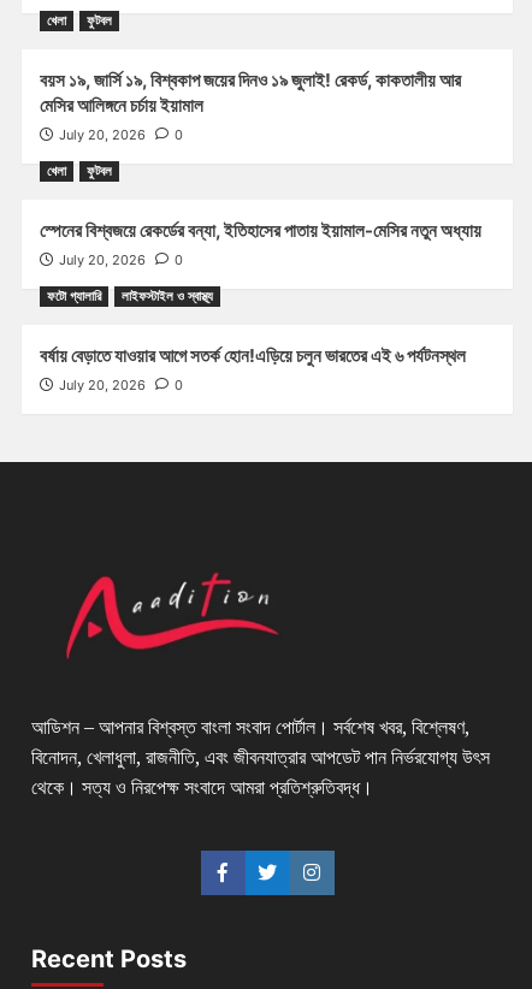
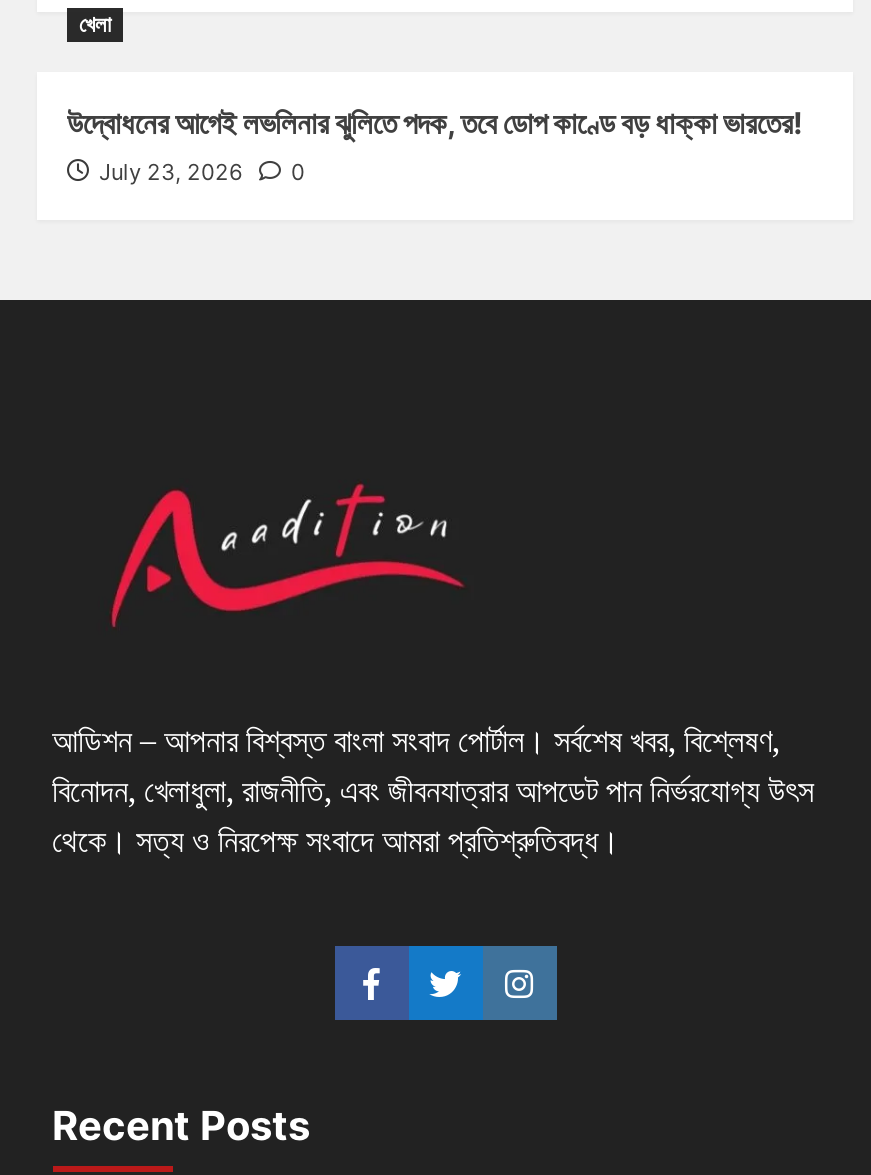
- ফুটবল
- বয়স ১৯, জার্সি ১৯, বিশ্বকাপ জয়ের দিনও ১৯ জুলাই! রেকর্ড, কাকতালীয় আর
- মেসির আলিঙ্গনে চর্চায় ইয়ামাল
- July 20, 2026
- 0
- খেলা
- ফুটবল
- স্পেনের বিশ্বজয়ে রেকর্ডের বন্যা, ইতিহাসের পাতায় ইয়ামাল-মেসির নতুন অধ্যায়
- July 20, 2026
- 0
- ফটো গ্যালারি
- লাইফস্টাইল ও স্বাস্থ্য
- বর্ষায় বেড়াতে যাওয়ার আগে সতর্ক হোন!এড়িয়ে চলুন ভারতের এই ৬ পর্যটনস্থল
- July 20, 2026
+ উদ্বোধনের আগেই লভলিনার ঝুলিতে পদক, তবে ডোপ কাণ্ডে বড় ধাক্কা ভারতের!
+ July 23, 2026
